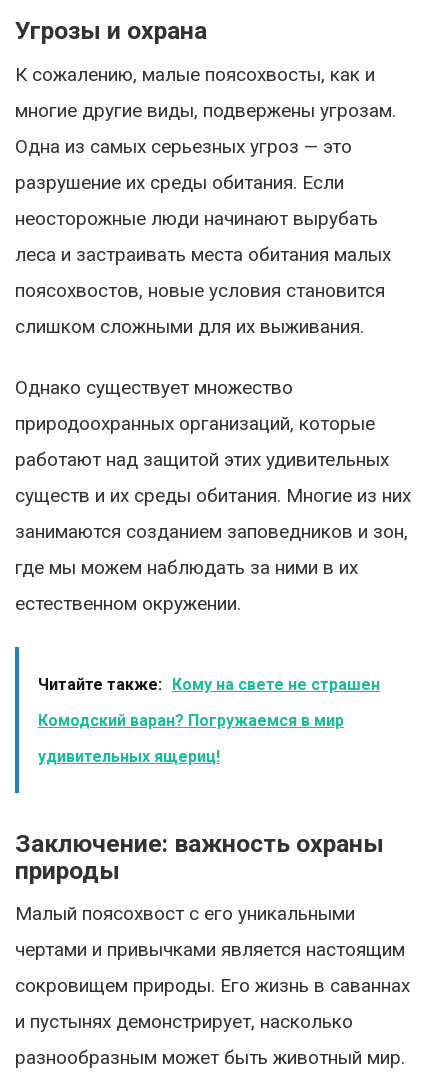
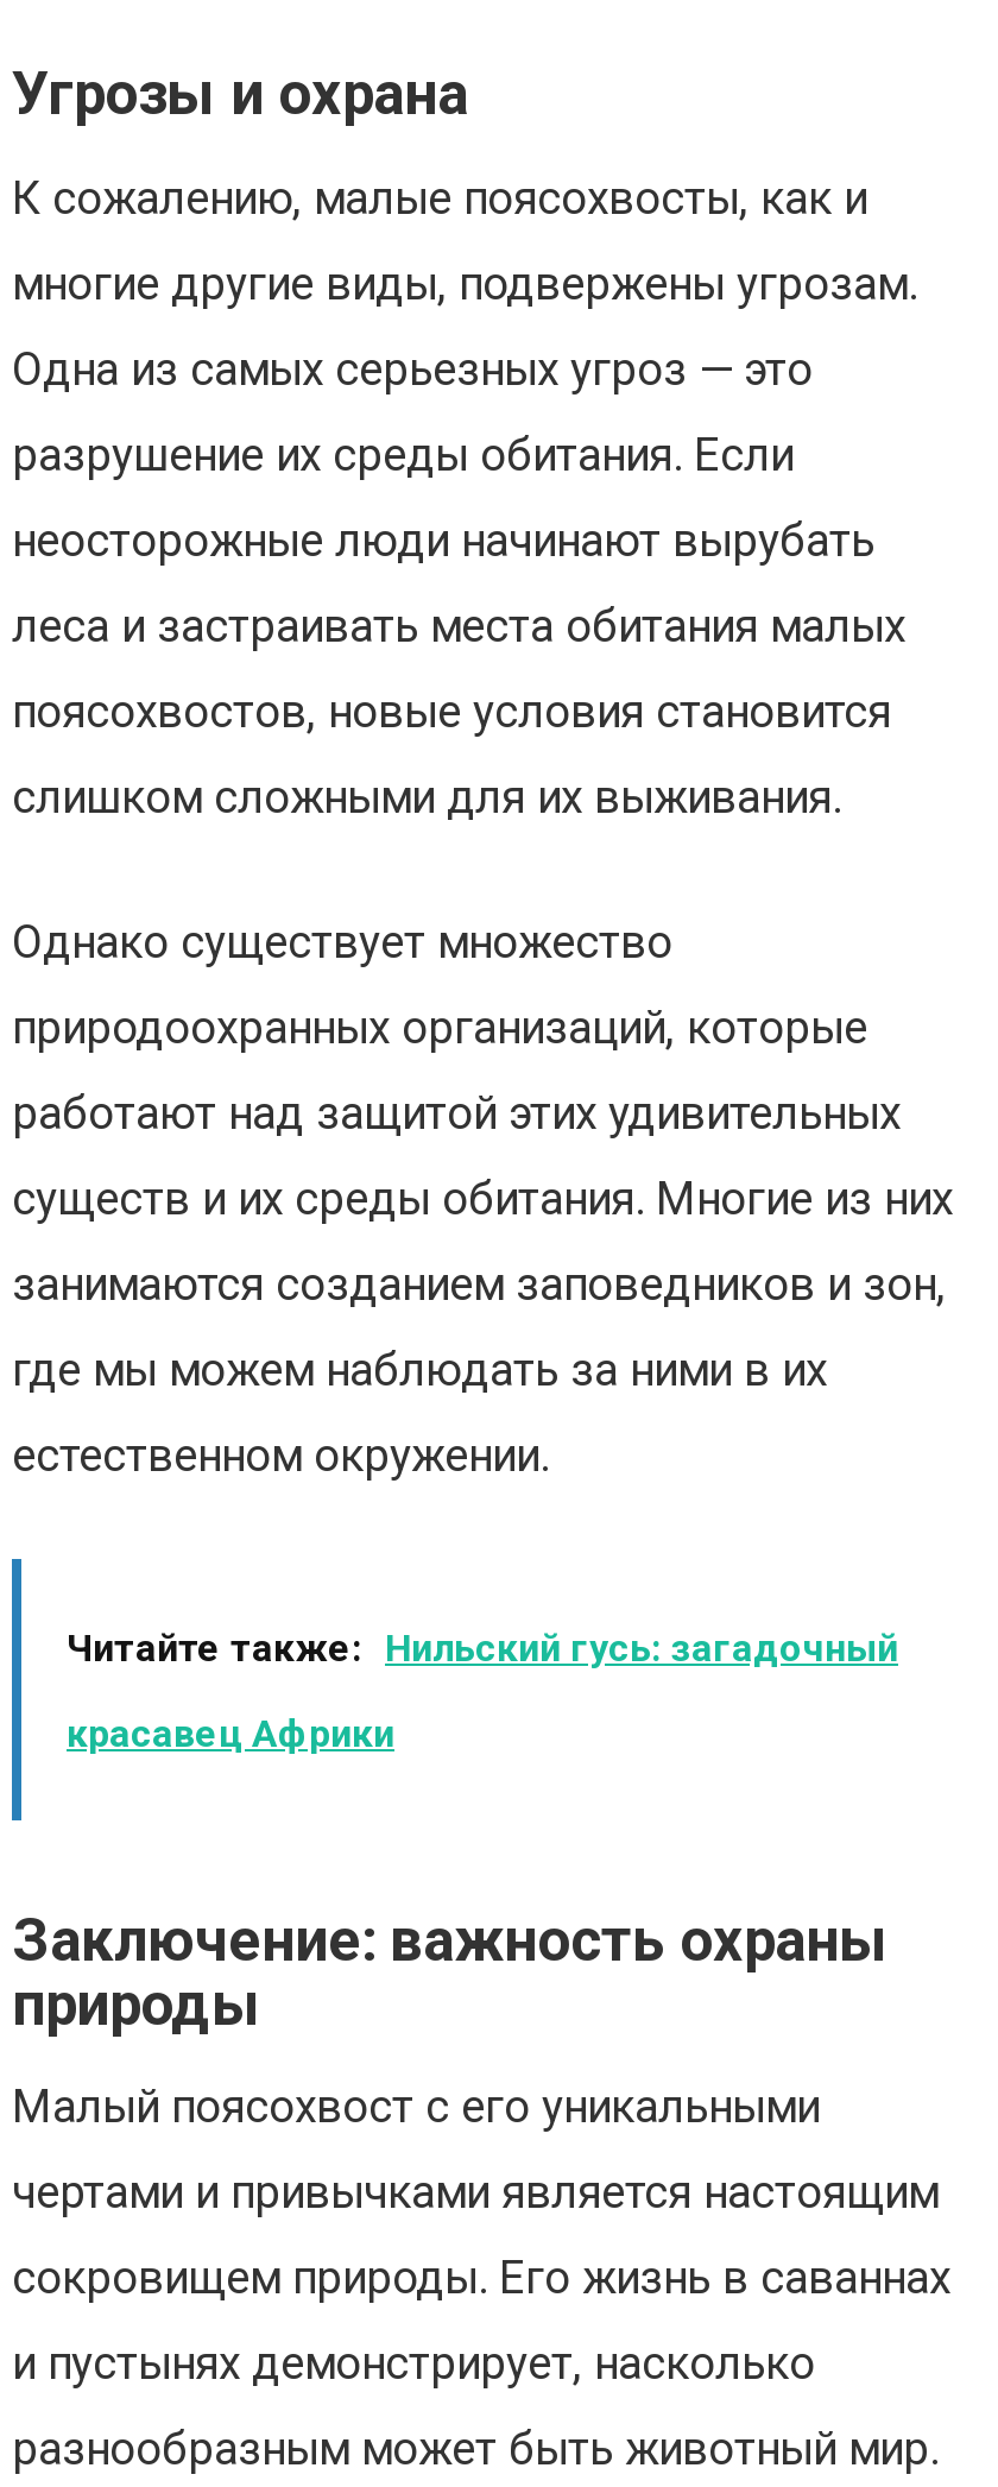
- Читайте также: Кому на свете не страшен
- Комодский варан? Погружаемся в мир
- удивительных ящериц!
+ Читайте также: Нильский гусь: загадочный
+ красавец Африки
